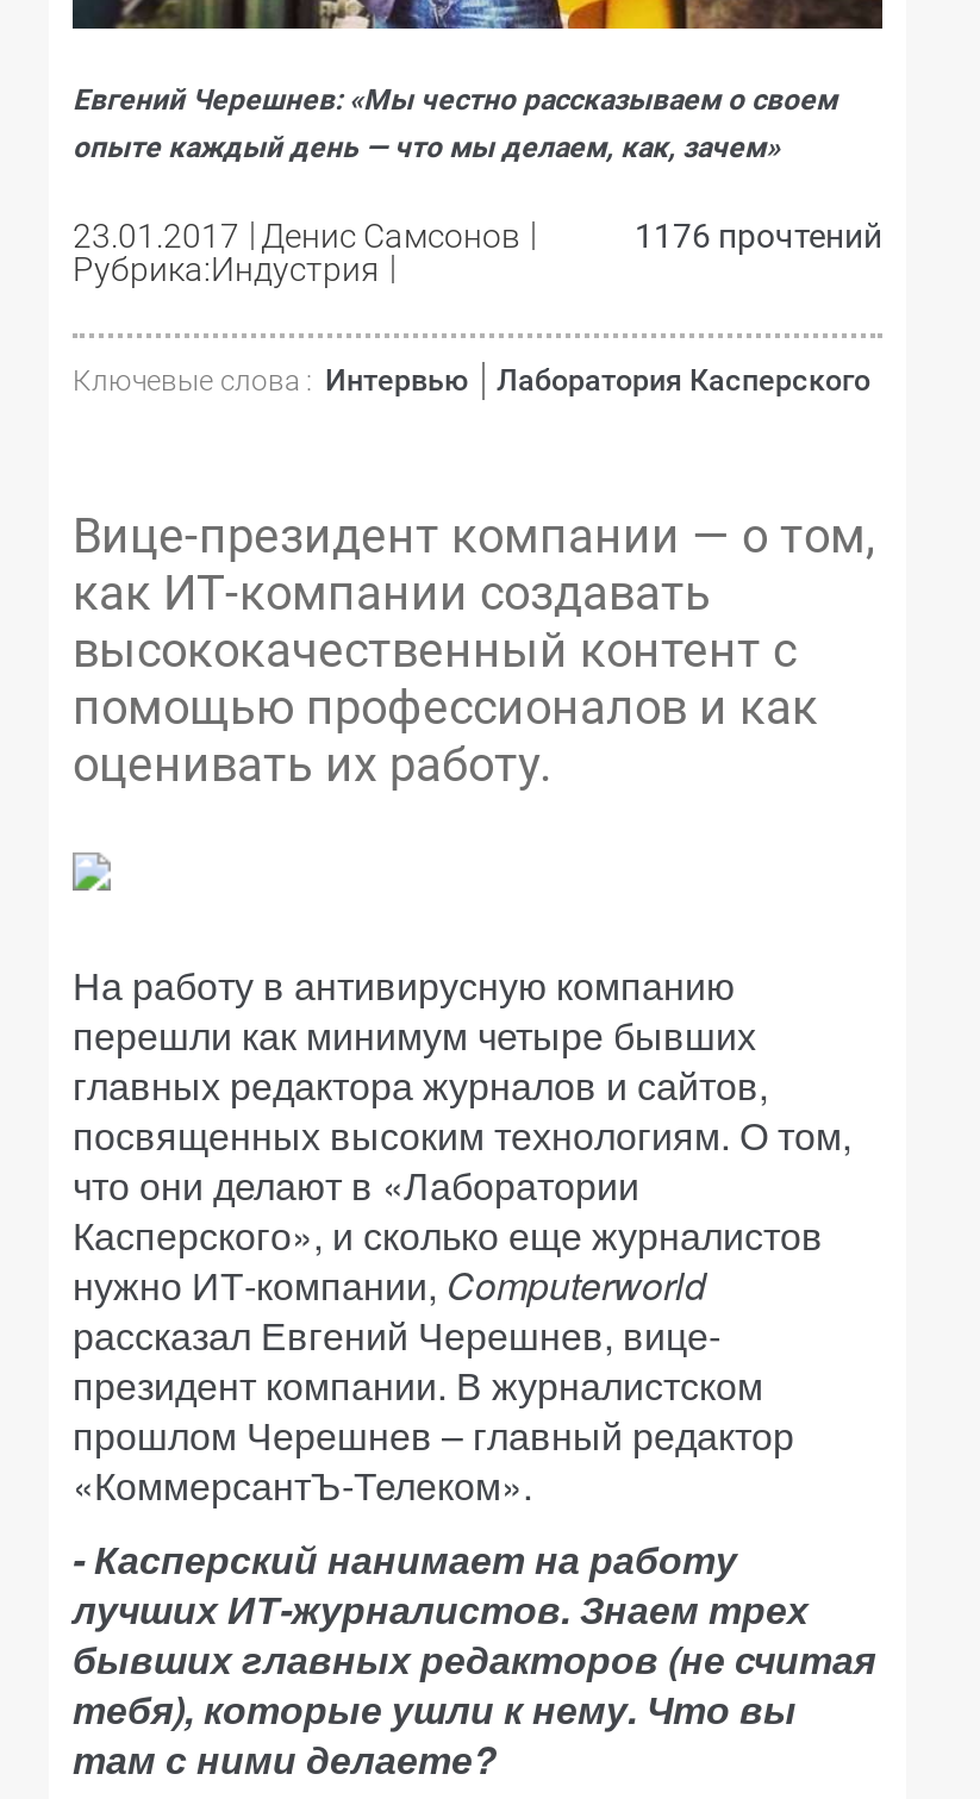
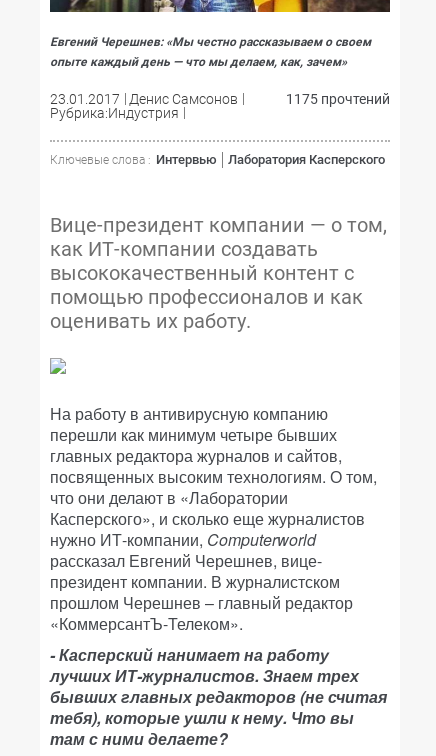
- 1176 прочтений
+ 1175 прочтений
